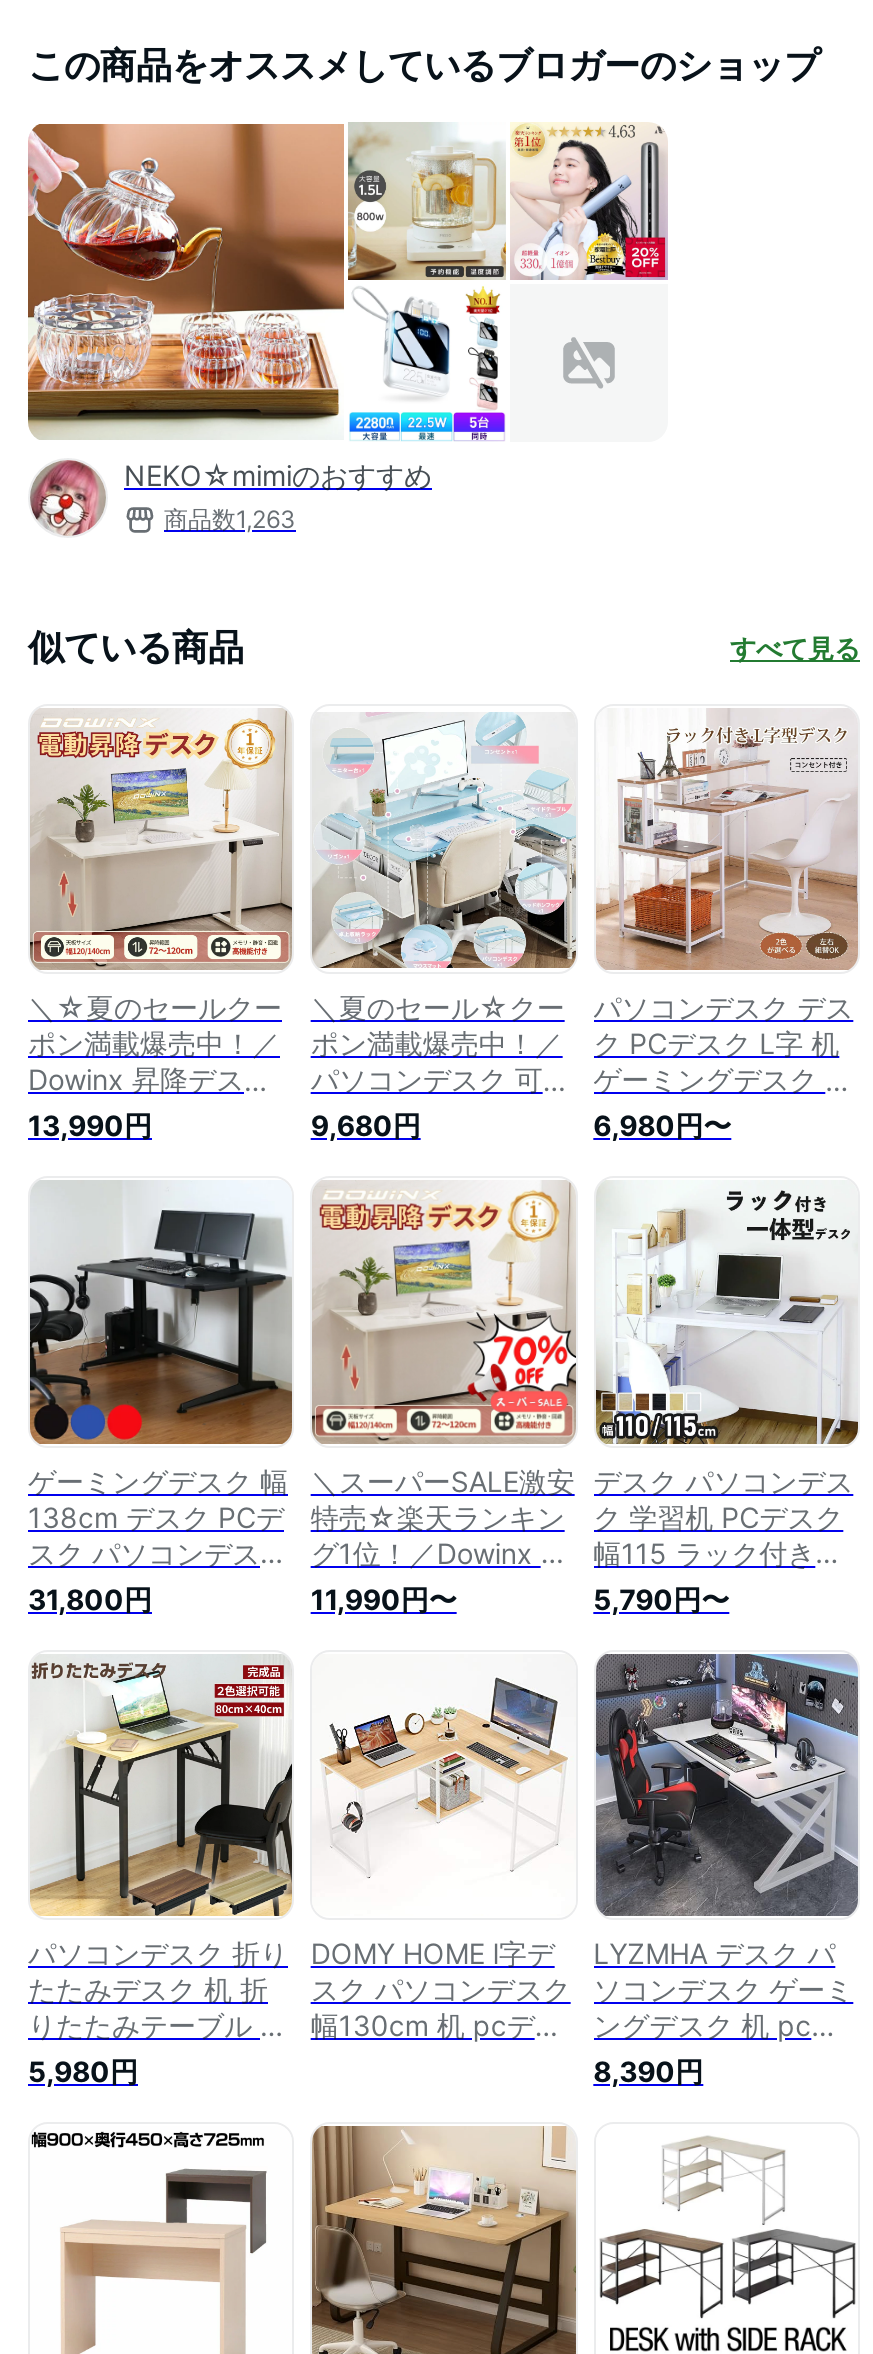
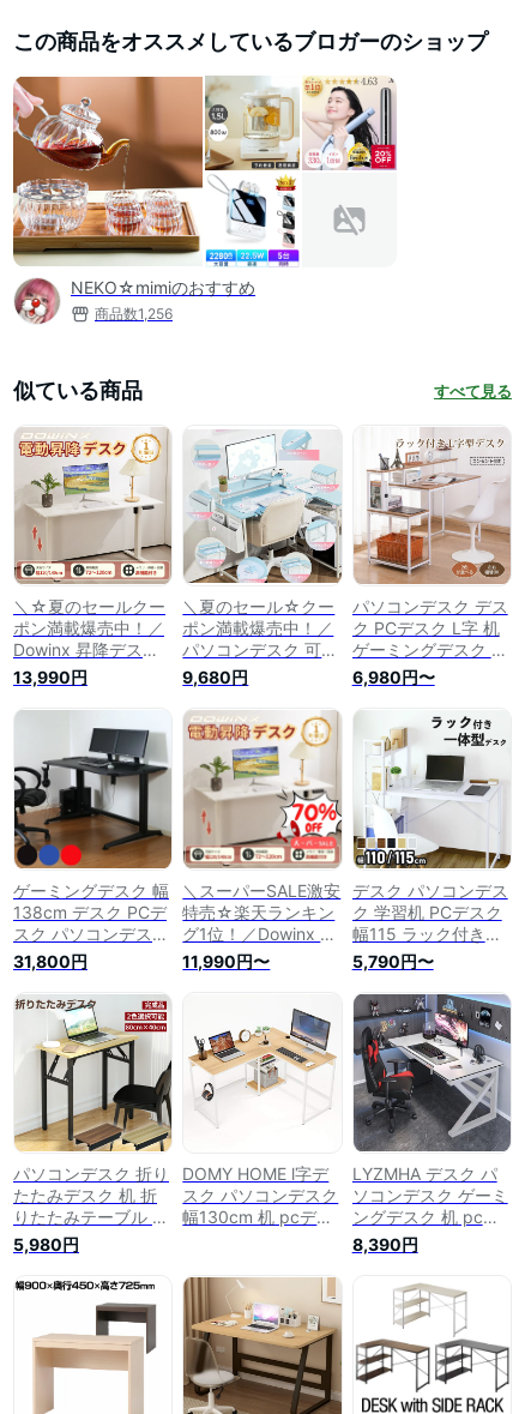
- 商品数1,263
+ 商品数1,256
